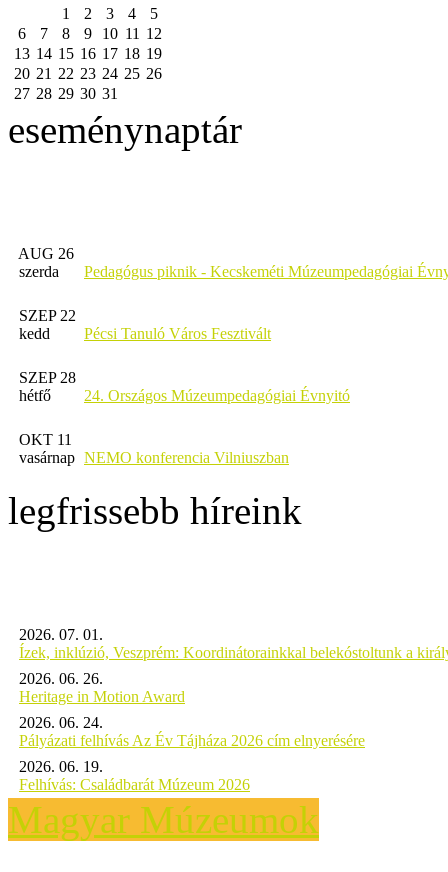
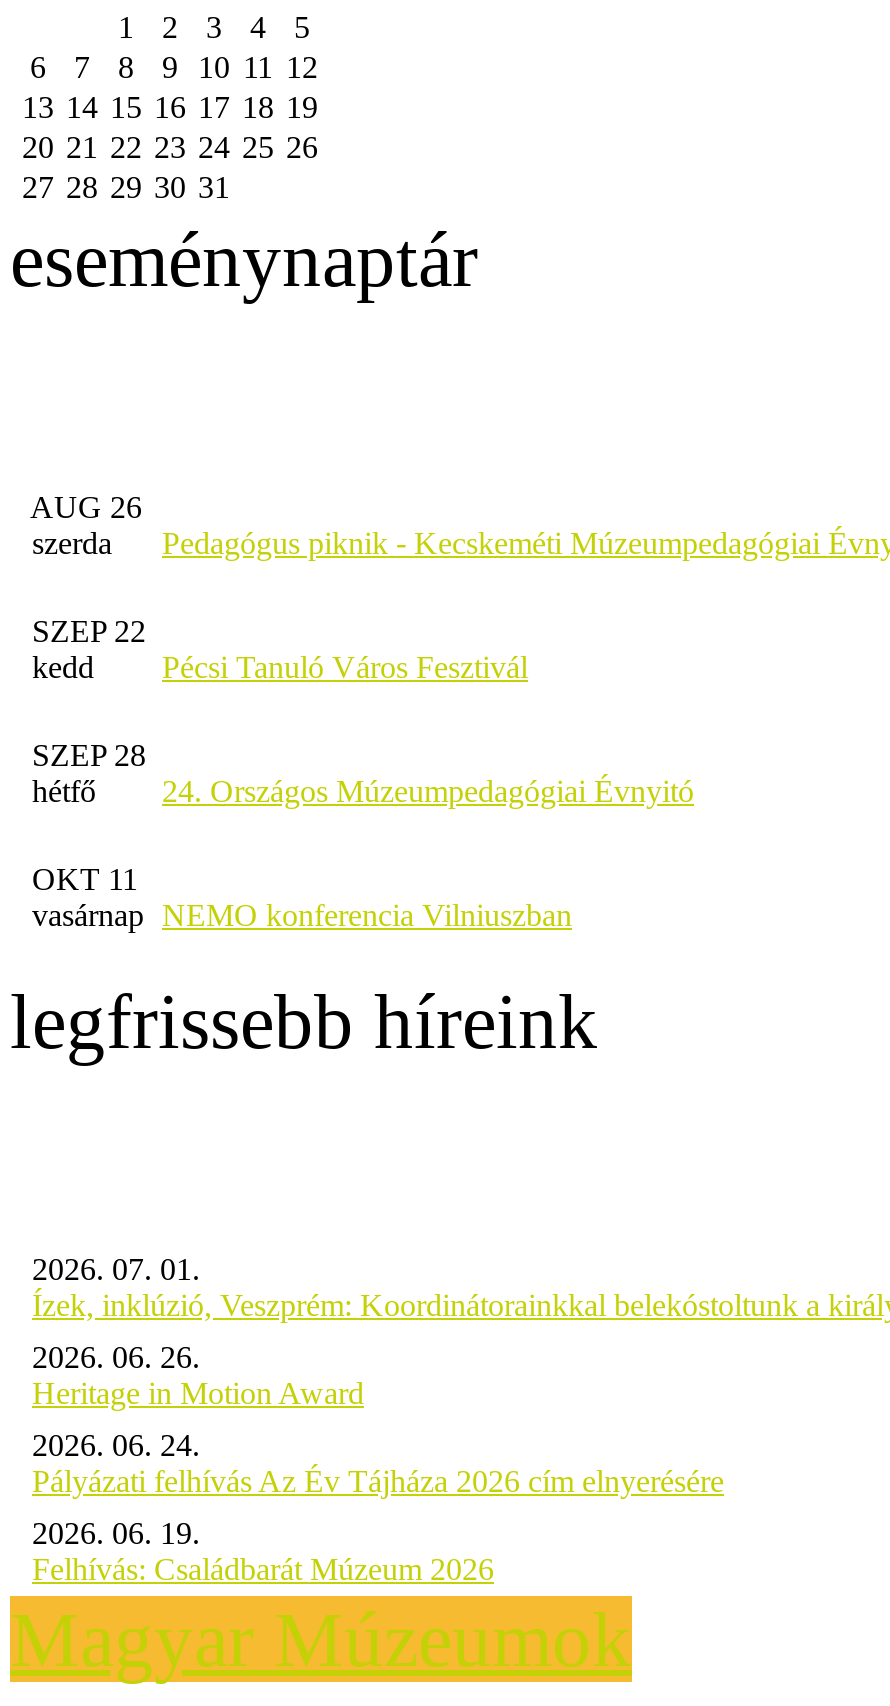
- Pécsi Tanuló Város Fesztivált
+ Pécsi Tanuló Város Fesztivál
